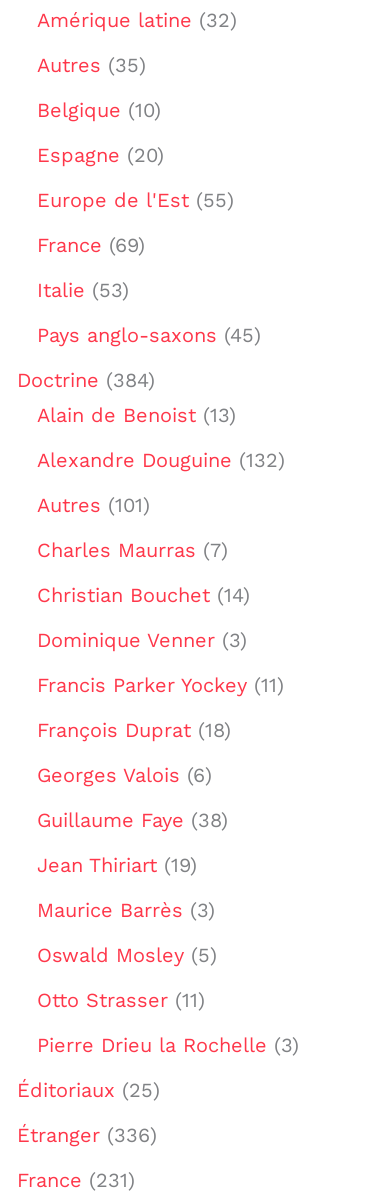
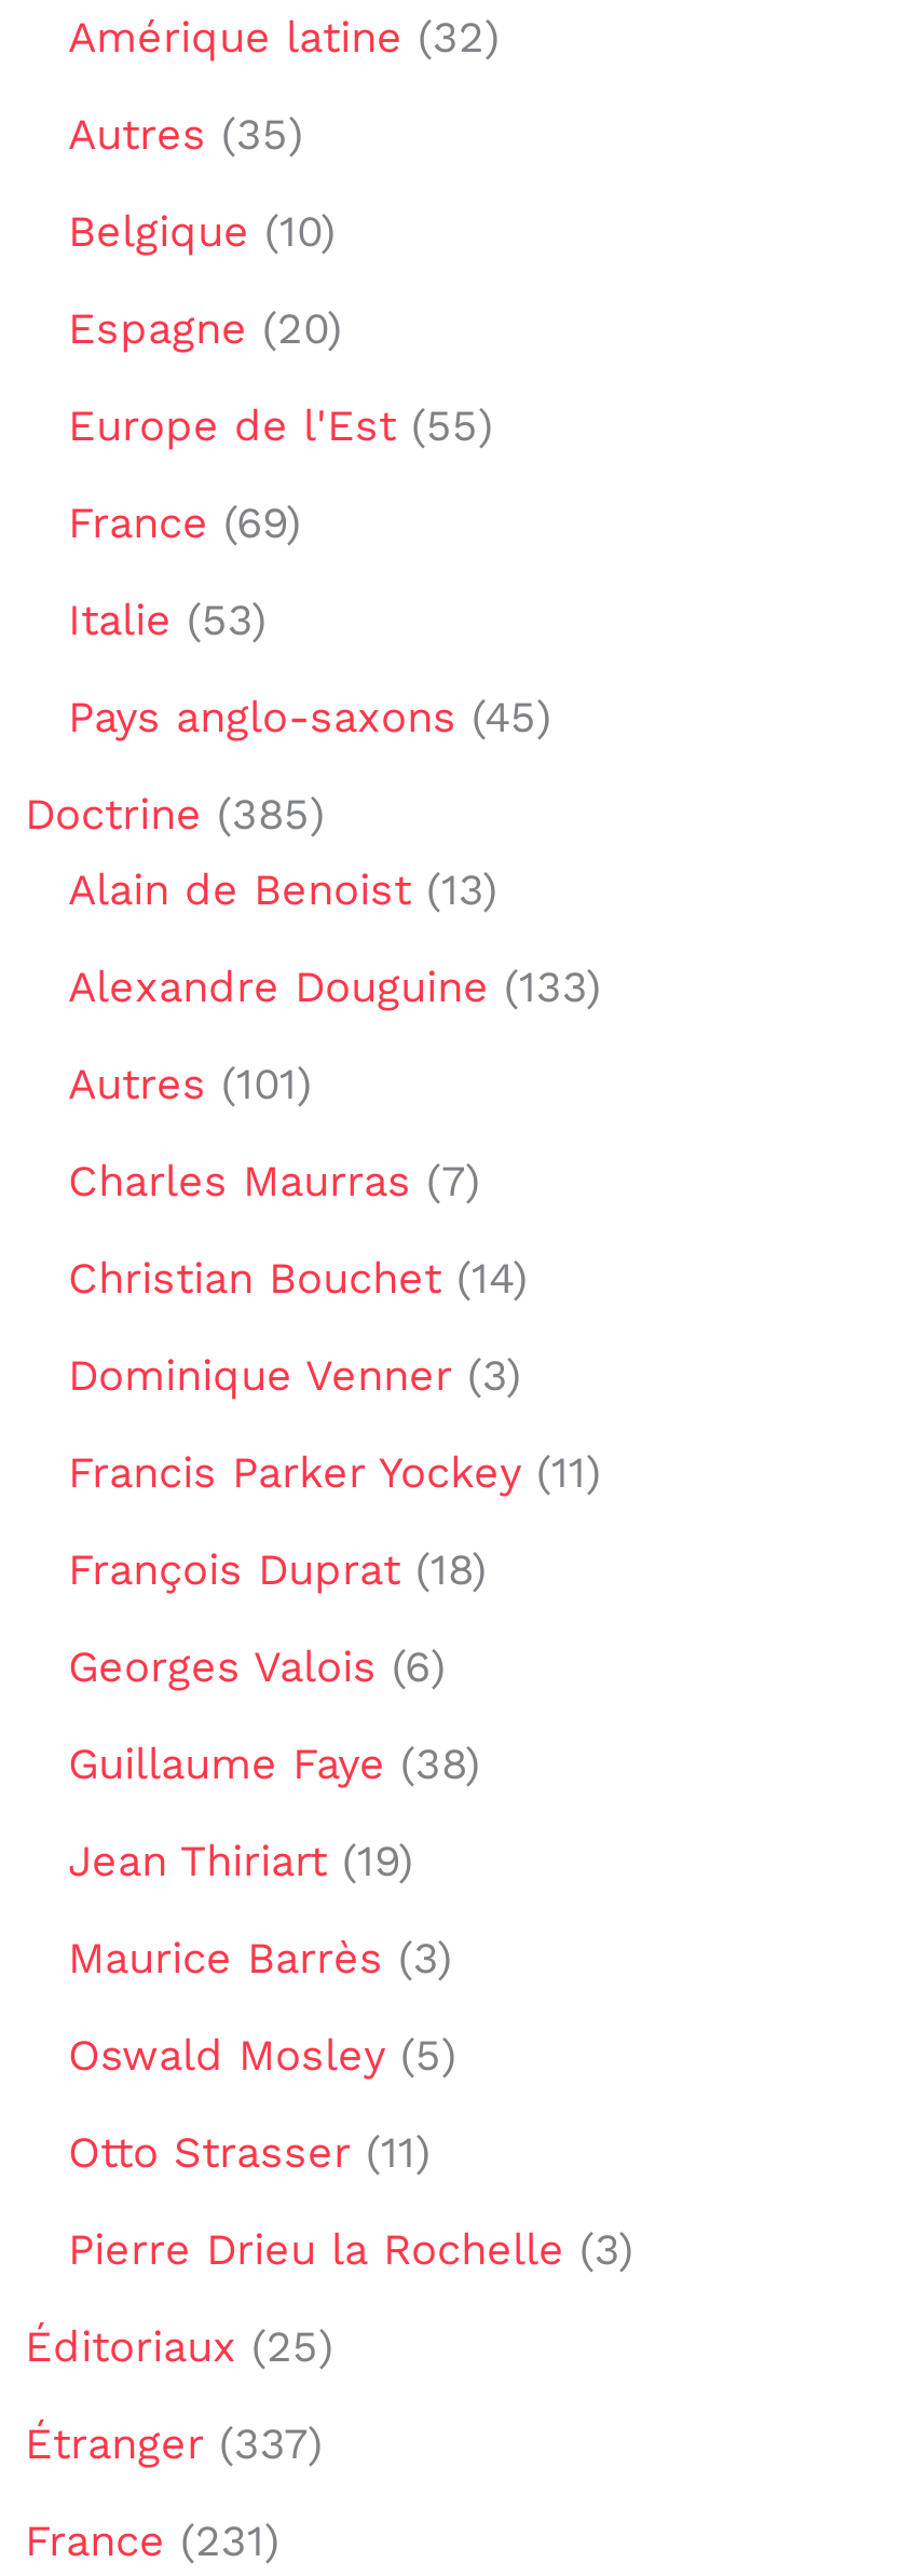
- Doctrine (384)
+ Doctrine (385)

- Alexandre Douguine (132)
+ Alexandre Douguine (133)

- Étranger (336)
+ Étranger (337)
